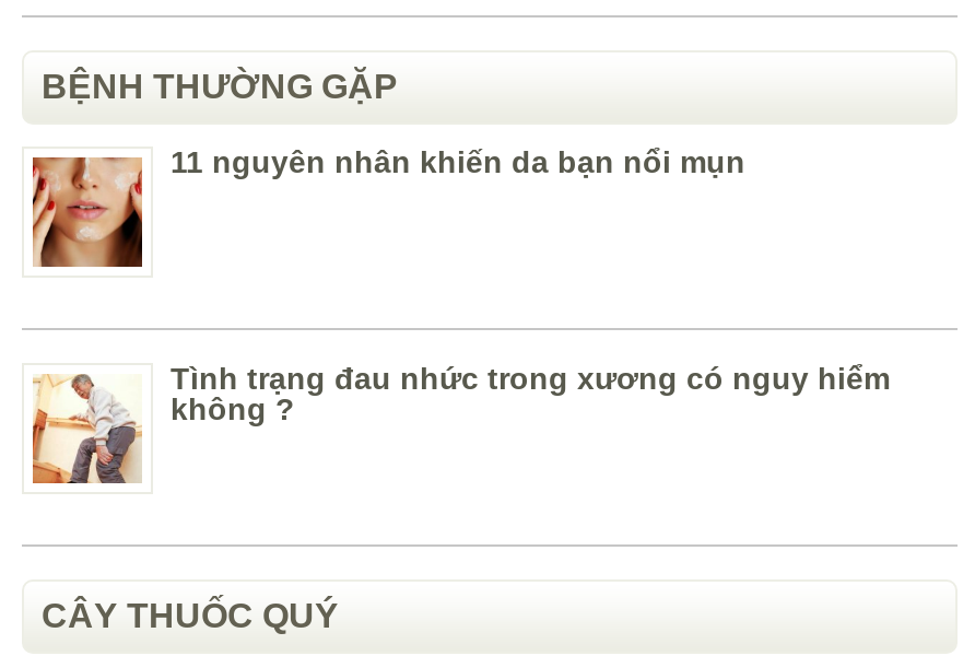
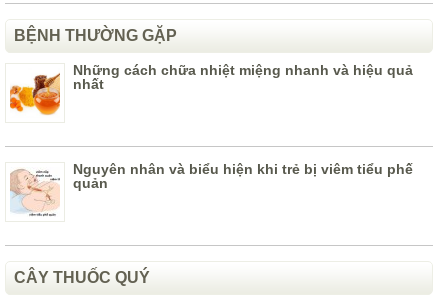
- [image]
- 11 nguyên nhân khiến da bạn nổi mụn
+ [image]
+ Những cách chữa nhiệt miệng nhanh và hiệu quả
+ nhất

- [image]
- Tình trạng đau nhức trong xương có nguy hiểm
- không ?
+ [image]
+ Nguyên nhân và biểu hiện khi trẻ bị viêm tiểu phế
+ quản
